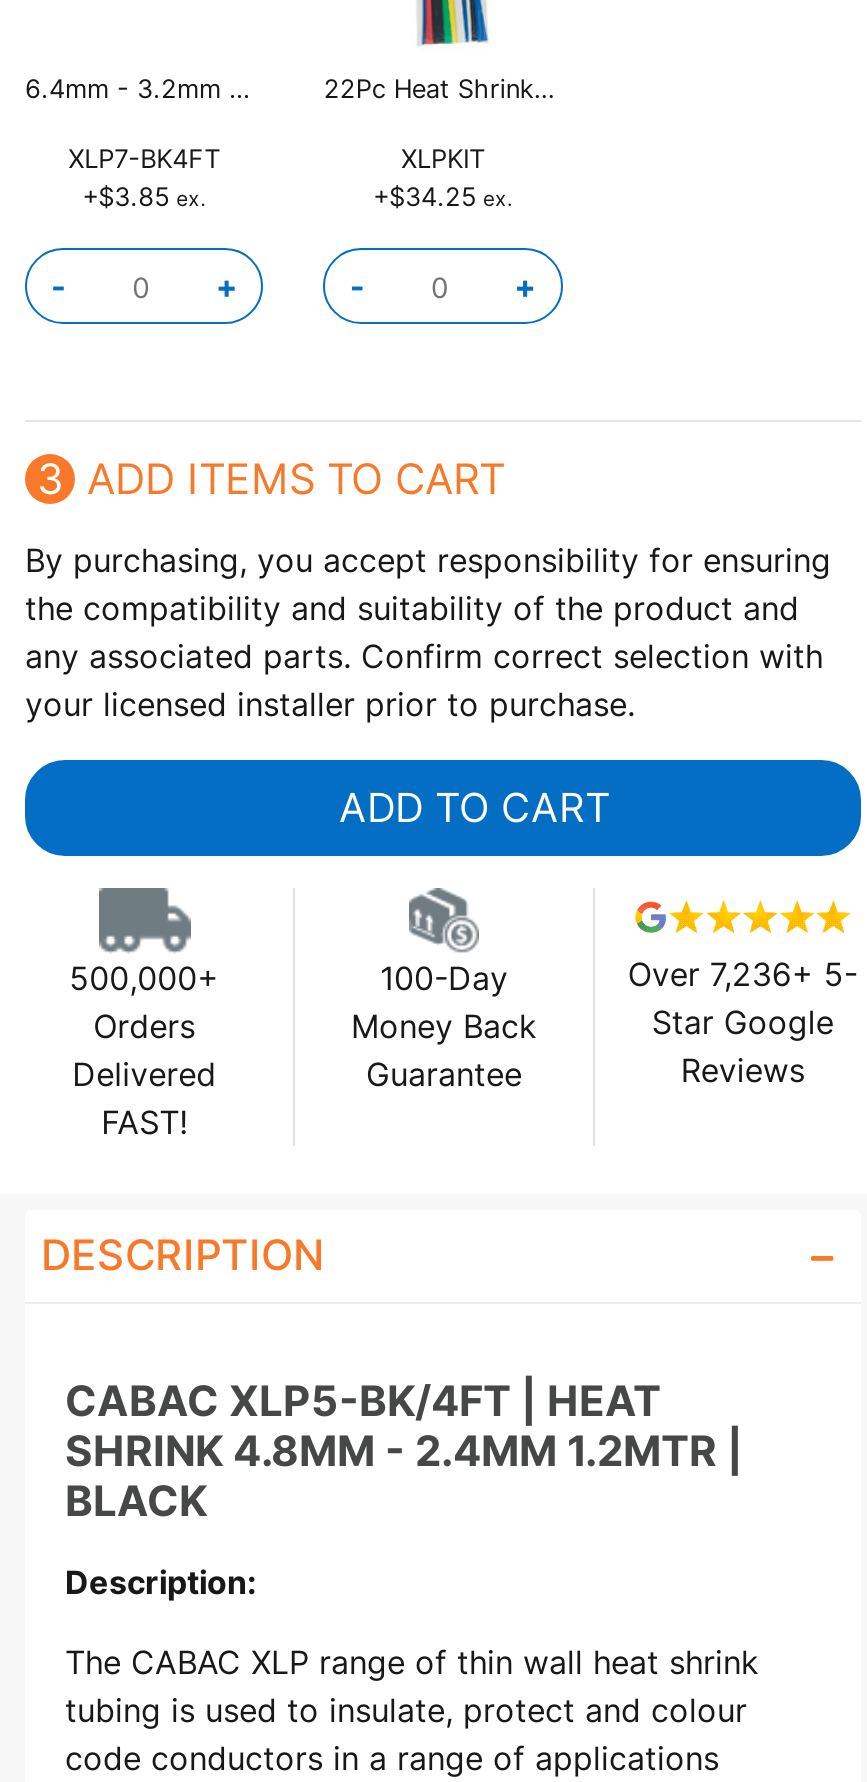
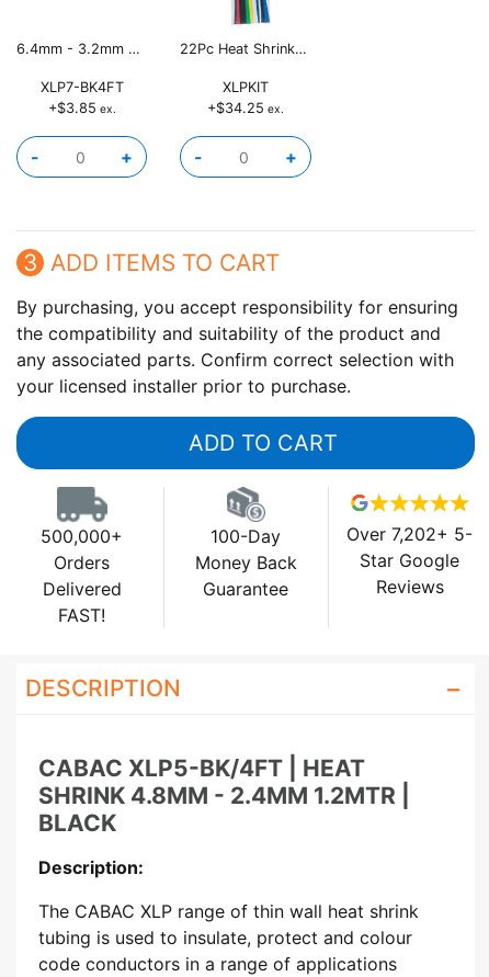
- Over 7,236+ 5-
+ Over 7,202+ 5-
